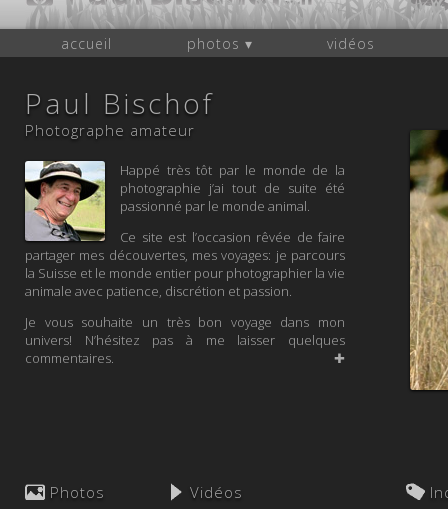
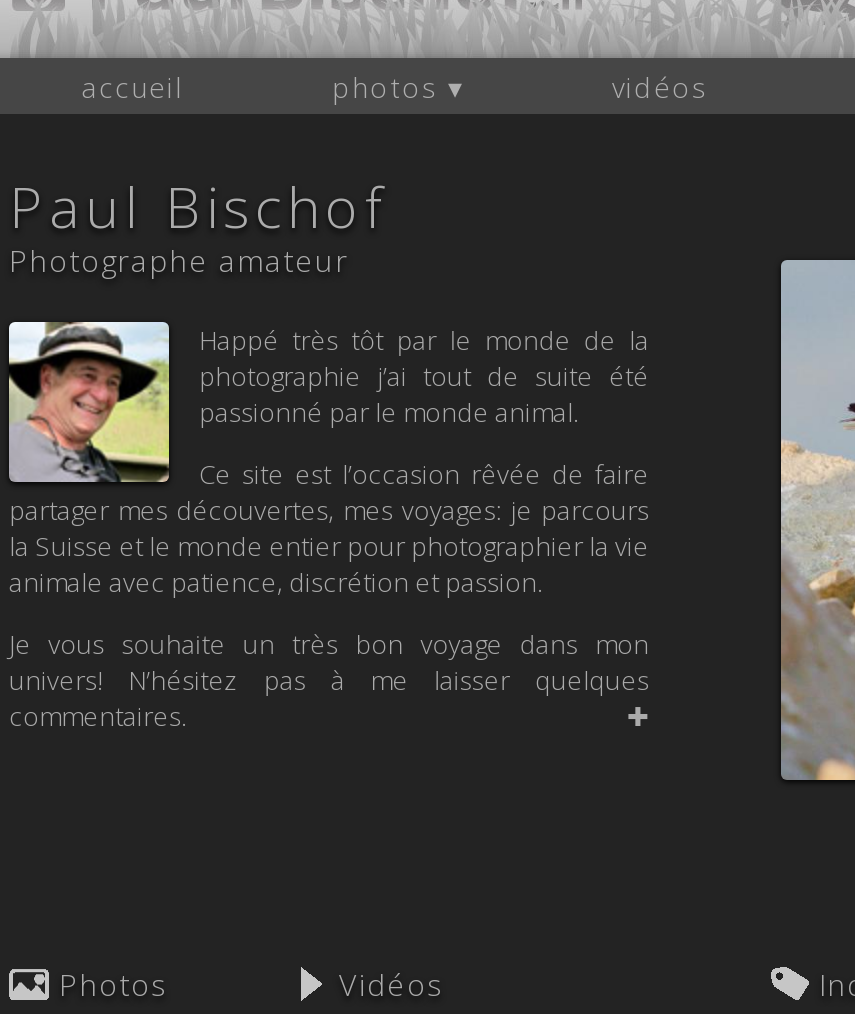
- [image]
+ [image]
